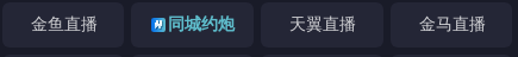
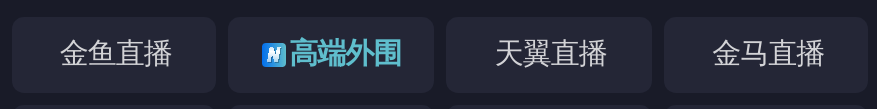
- 同城约炮
+ 高端外围
